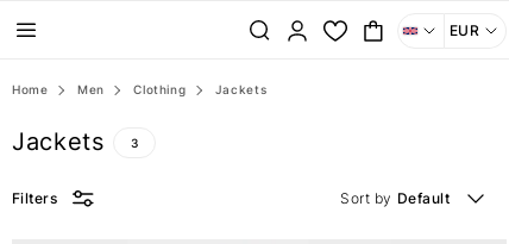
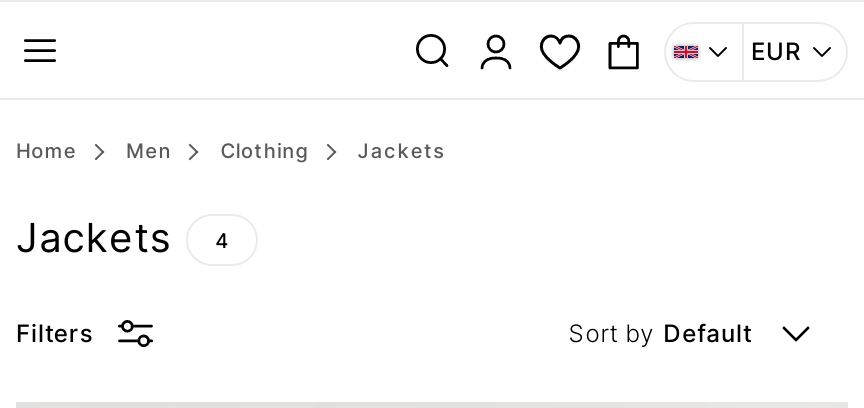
- Jackets 3
+ Jackets 4
